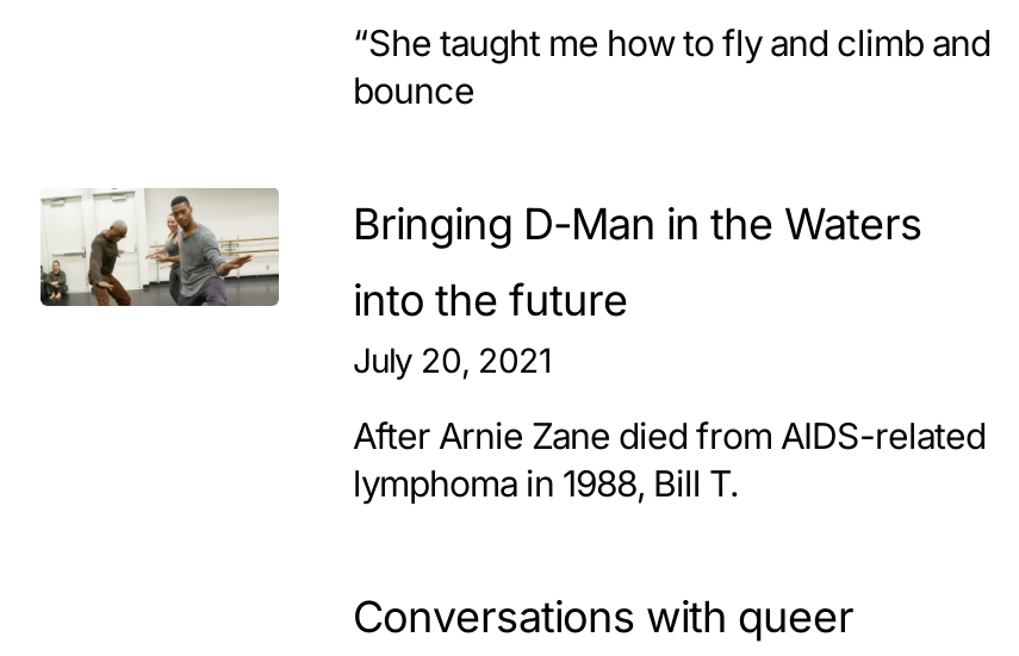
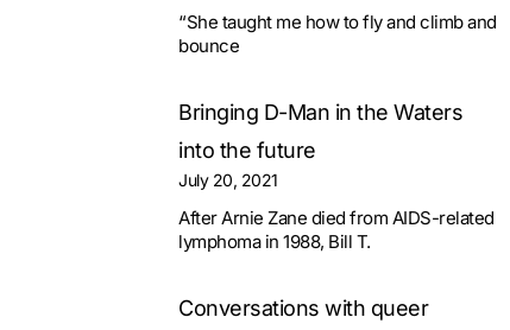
- [image]
